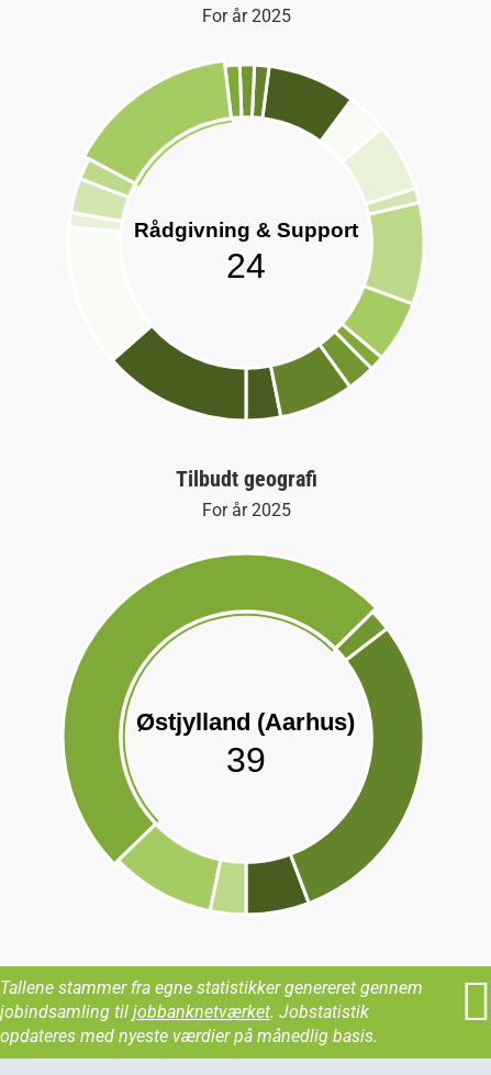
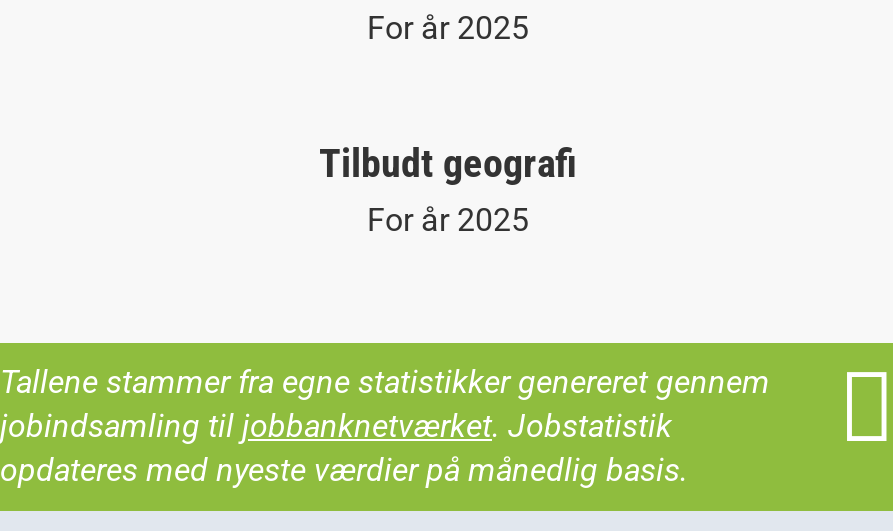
- [image]
- Rådgivning & Support
- 24

- [image]
- Østjylland (Aarhus)
- 39
